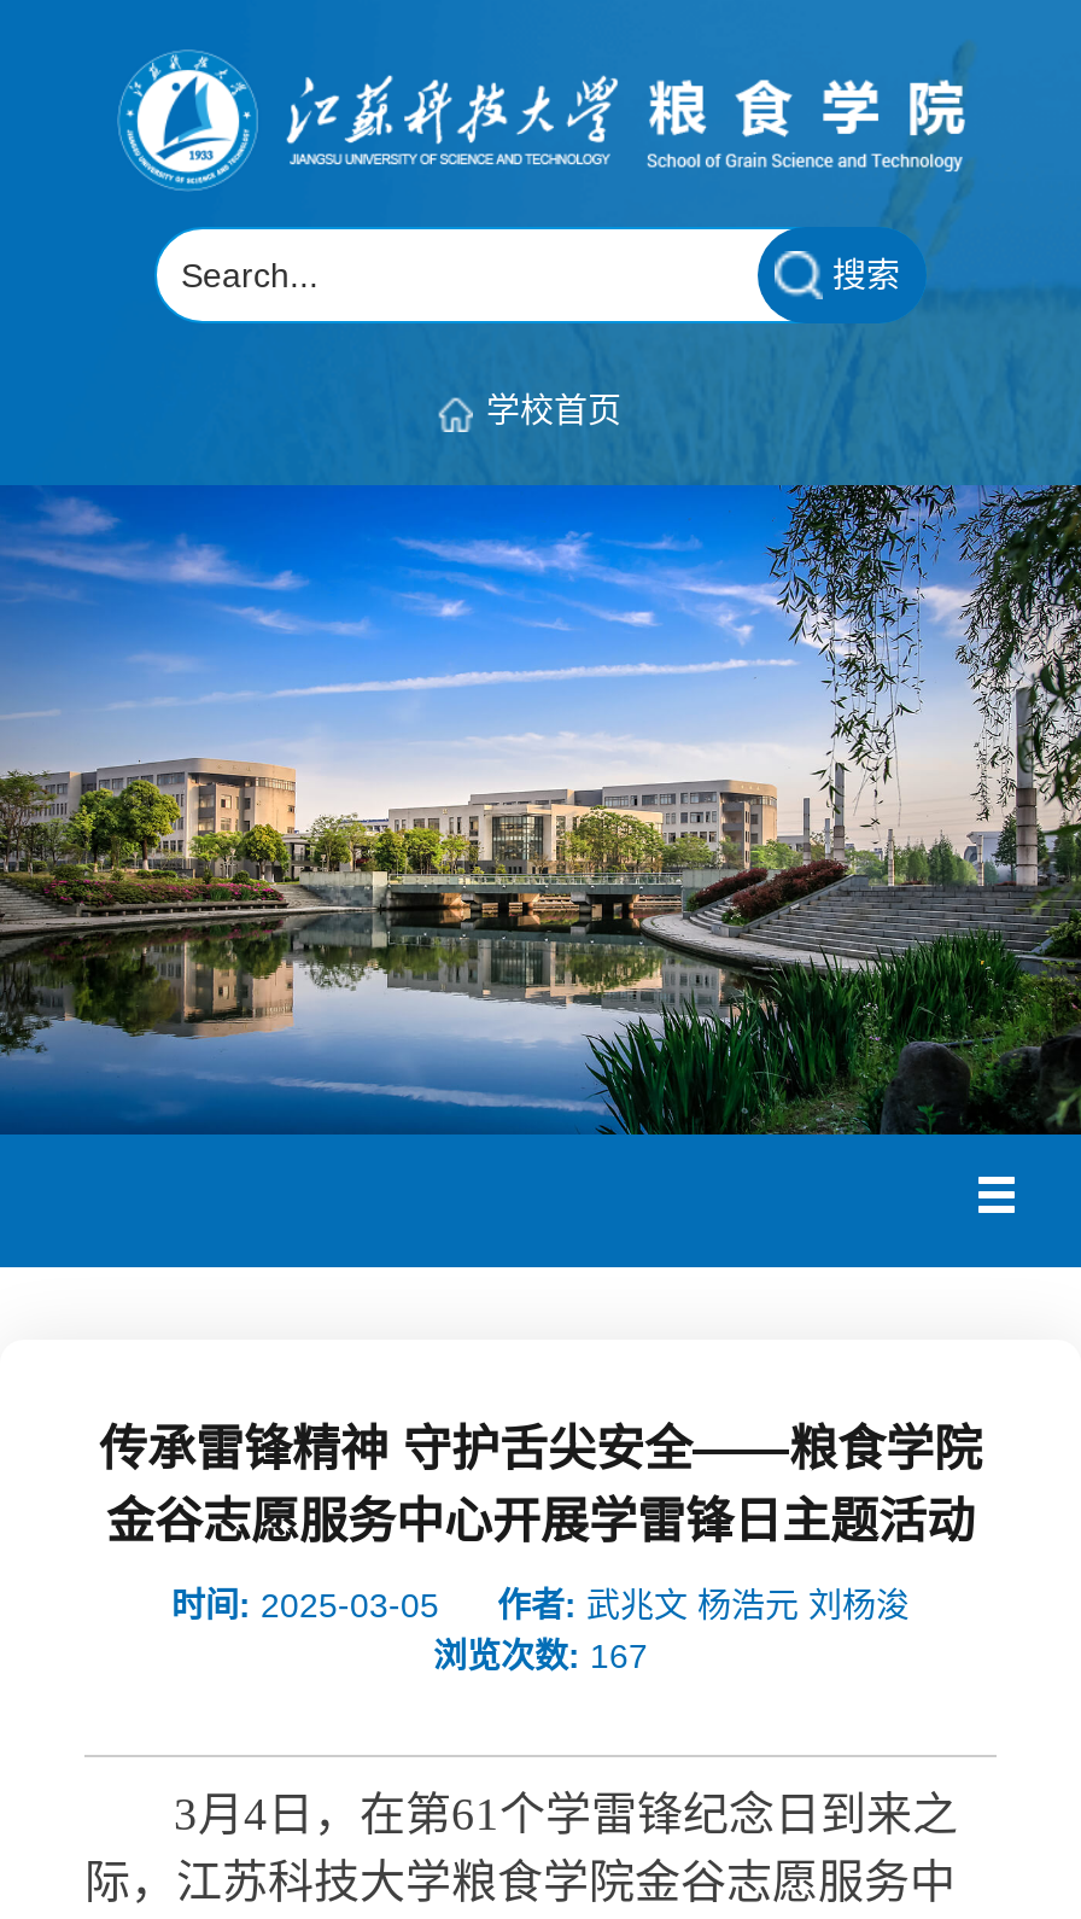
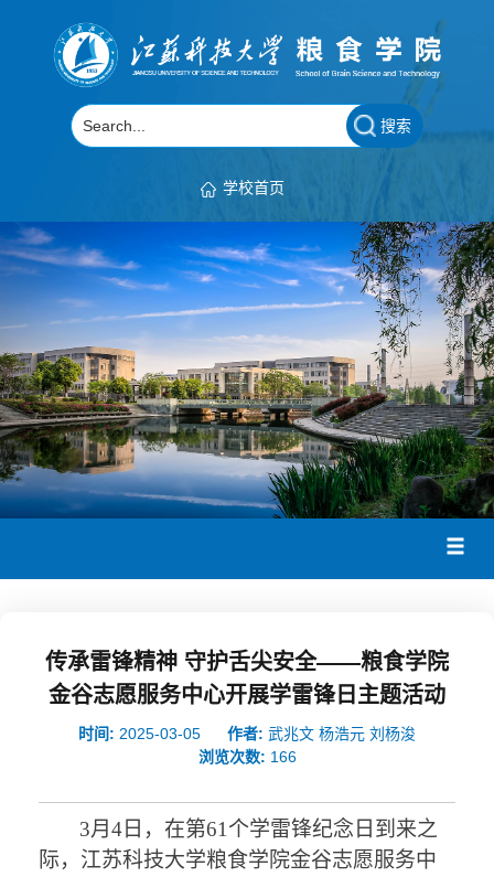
- 浏览次数: 167
+ 浏览次数: 166
